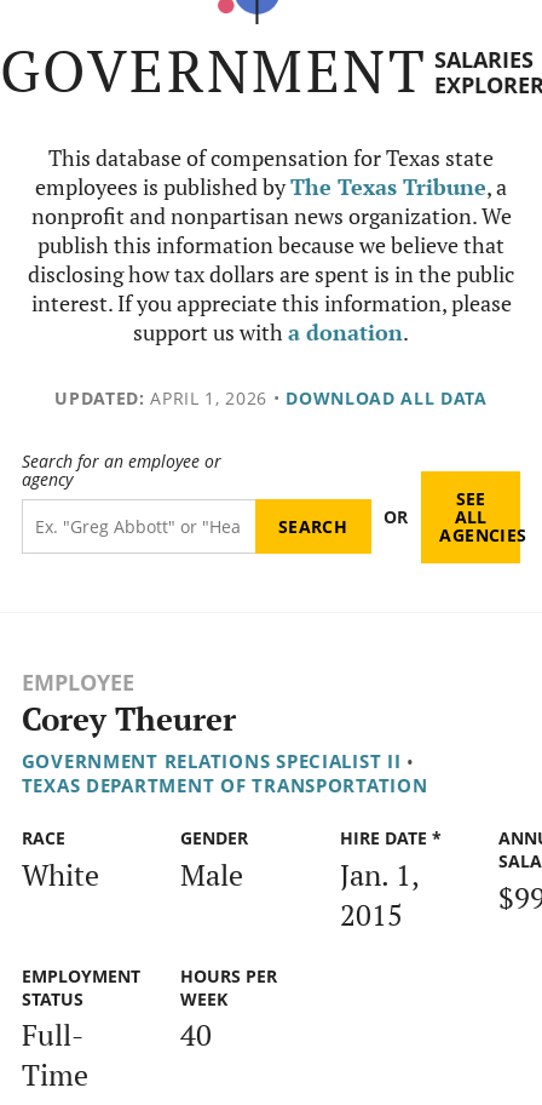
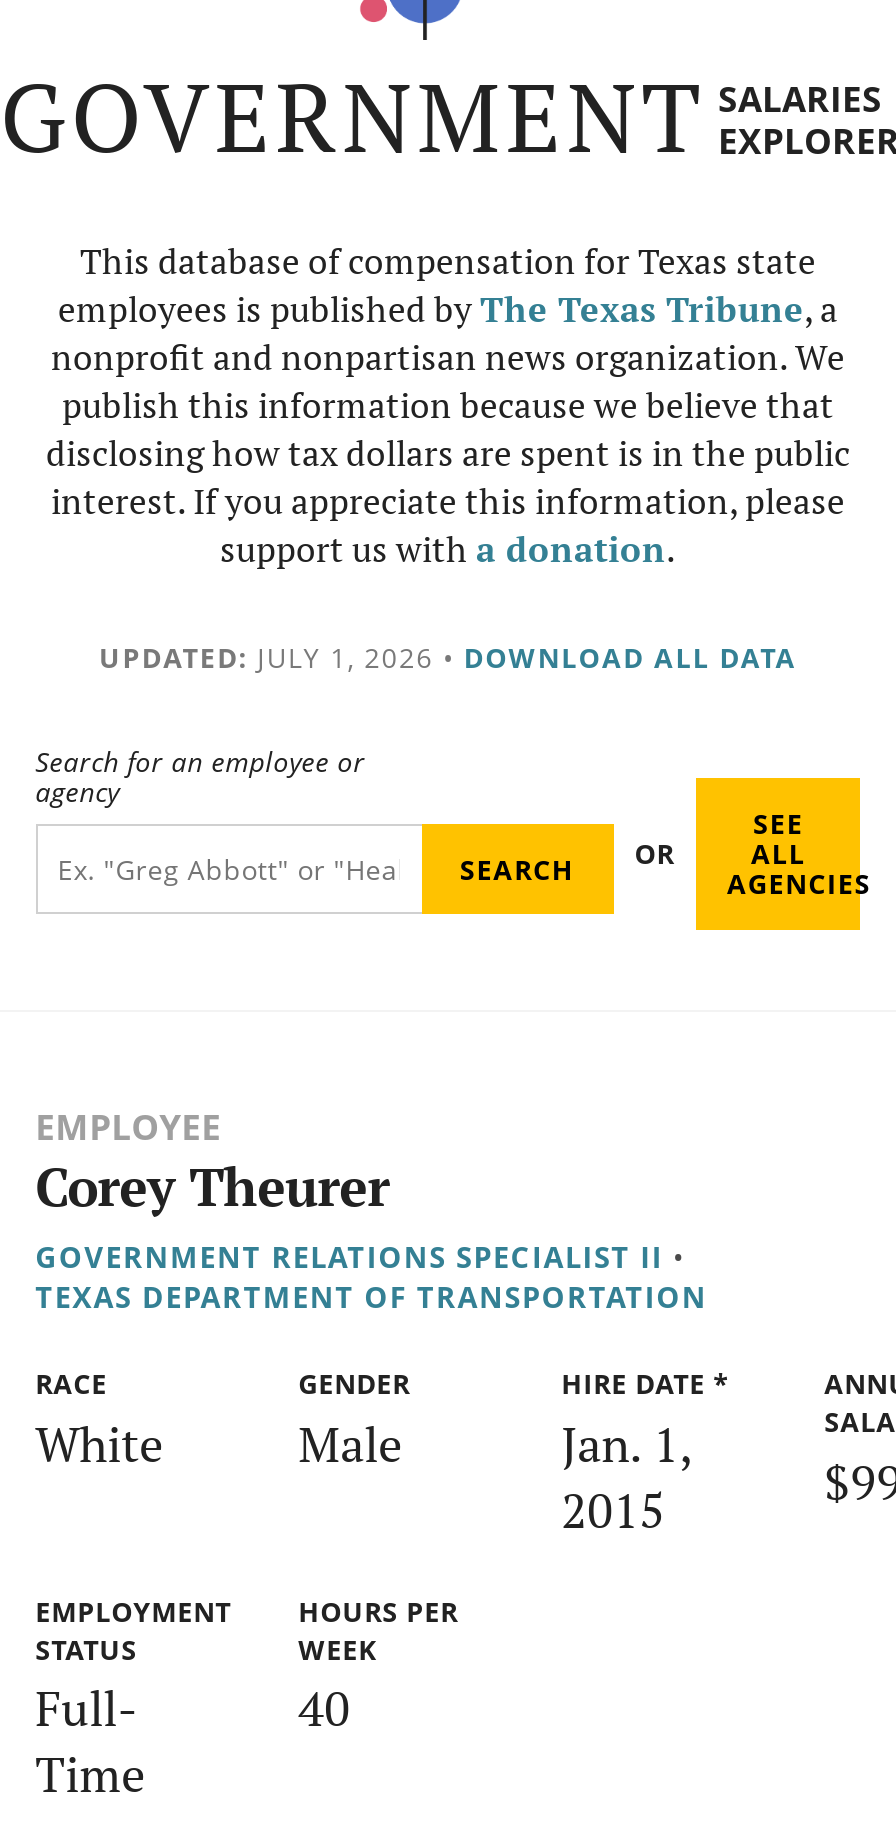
- UPDATED: APRIL 1, 2026 • DOWNLOAD ALL DATA
+ UPDATED: JULY 1, 2026 • DOWNLOAD ALL DATA
